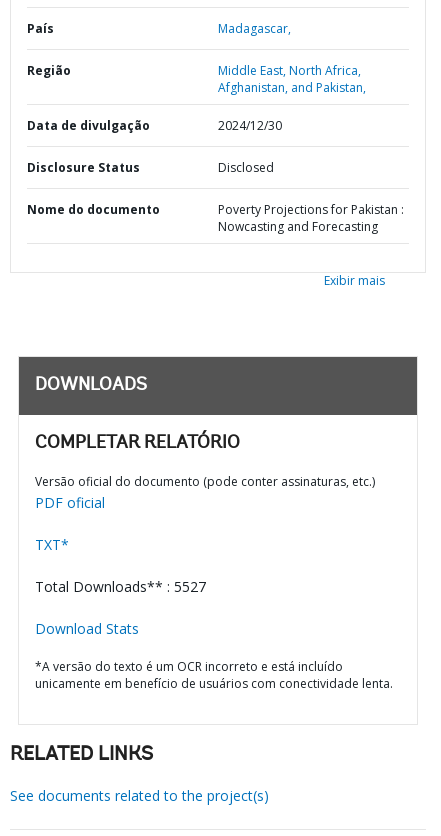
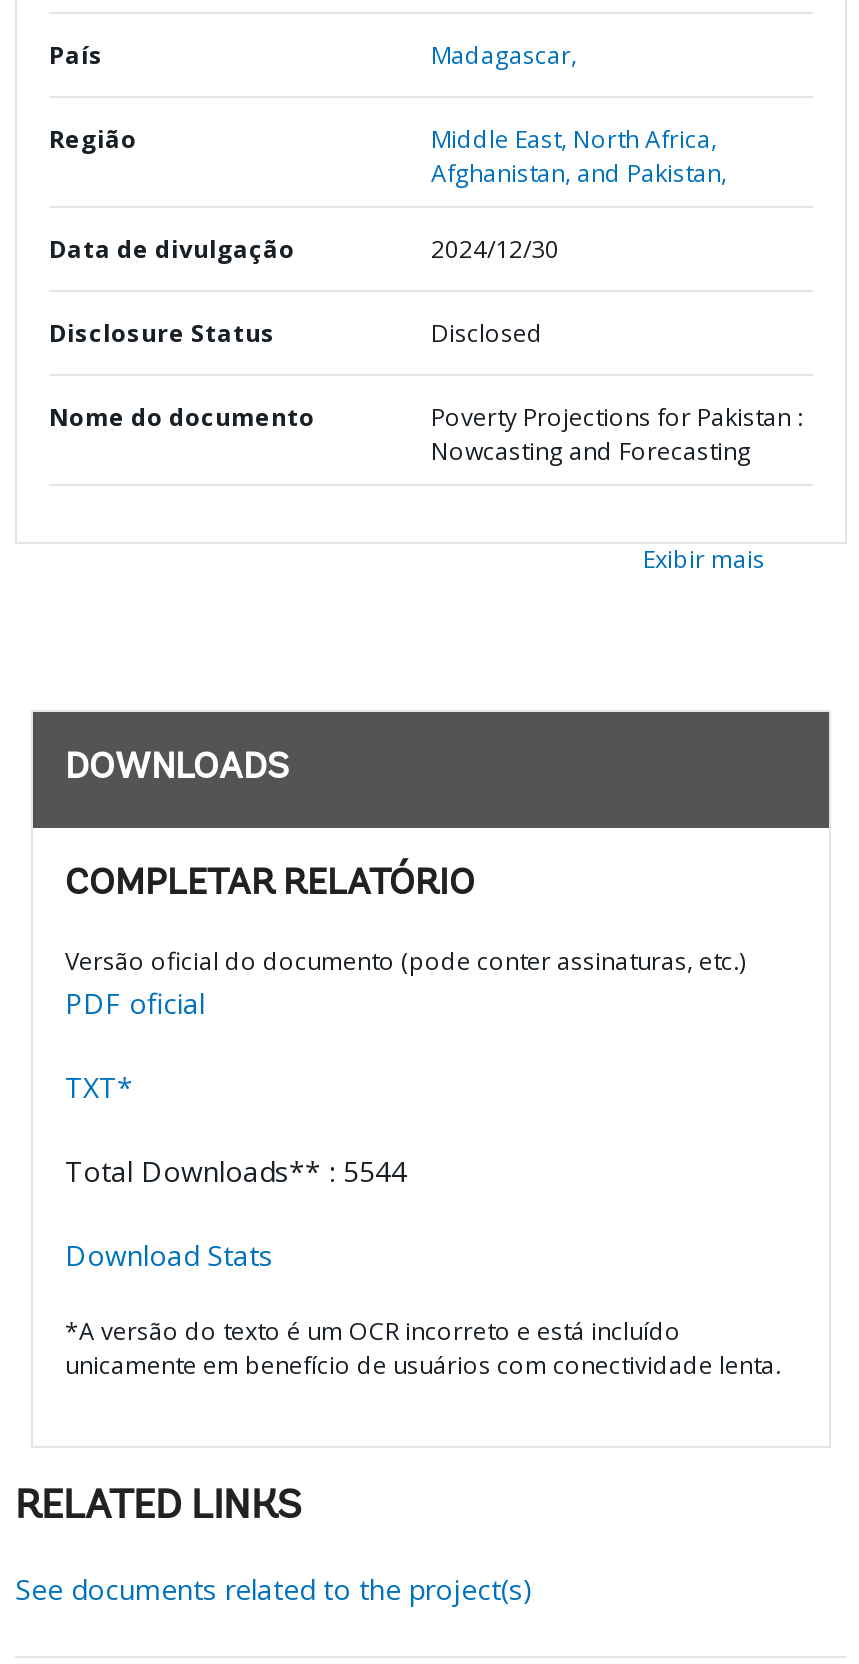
- Total Downloads** : 5527
+ Total Downloads** : 5544
